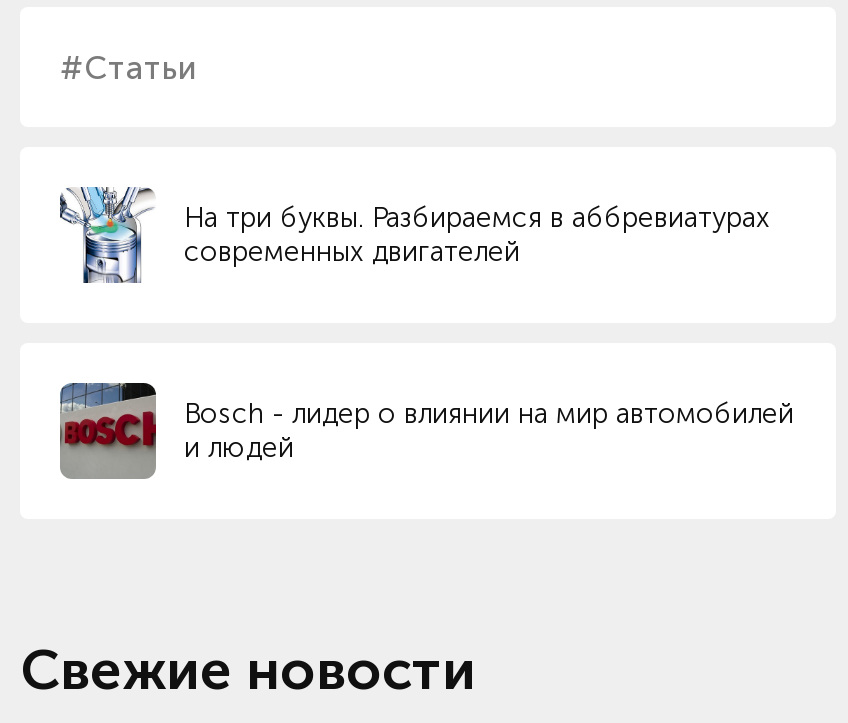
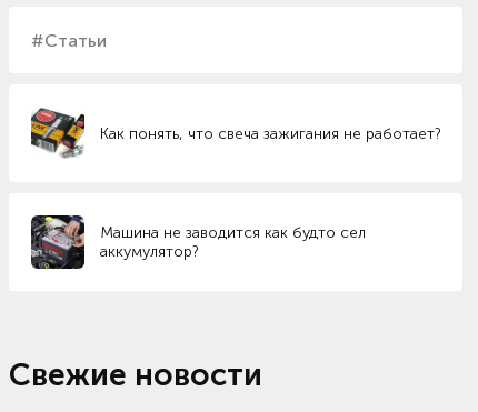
- [image]
- На три буквы. Разбираемся в аббревиатурах
- современных двигателей
+ [image]
+ Как понять, что свеча зажигания не работает?

- [image]
- Bosch - лидер о влиянии на мир автомобилей
- и людей
+ [image]
+ Машина не заводится как будто сел
+ аккумулятор?
